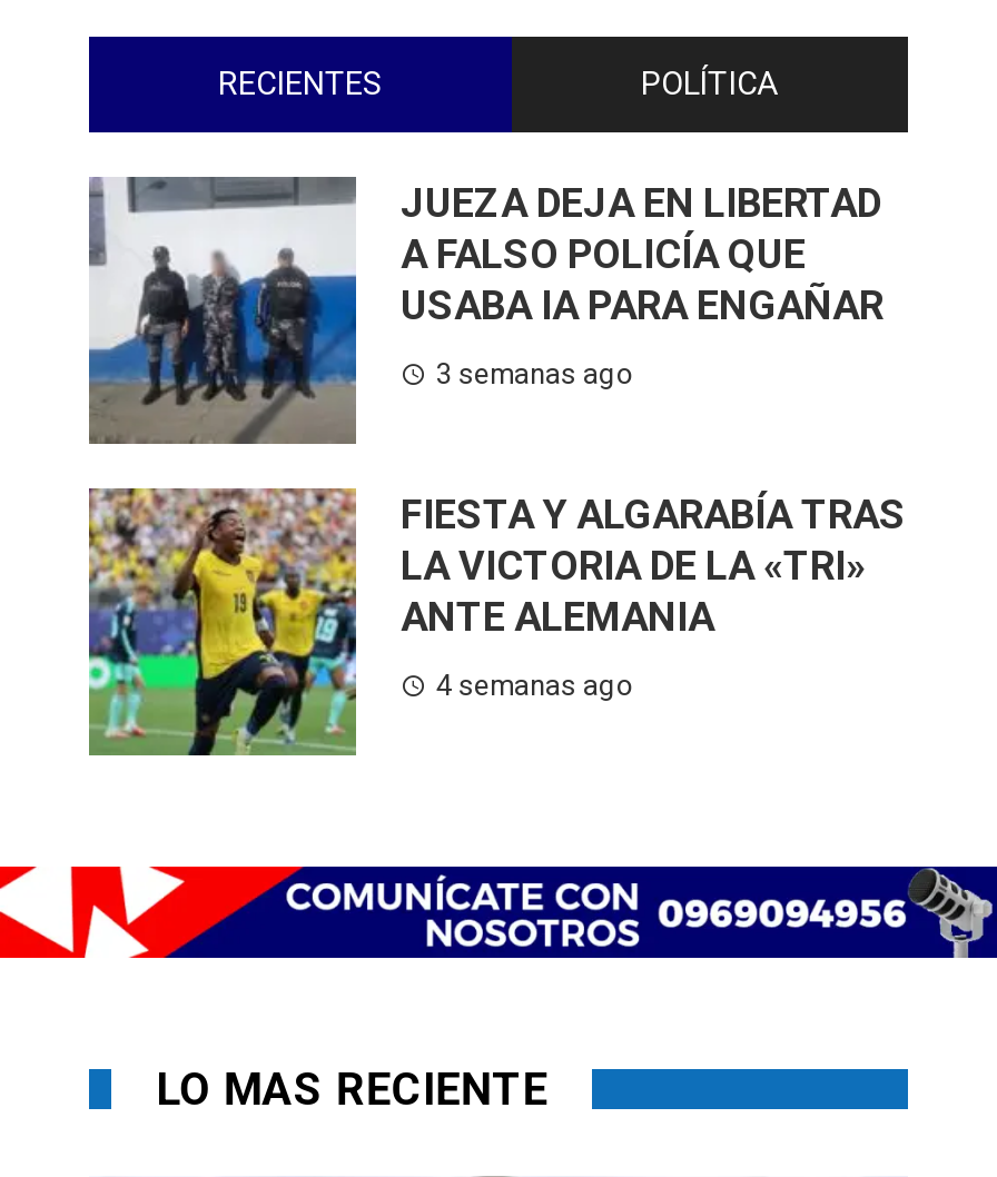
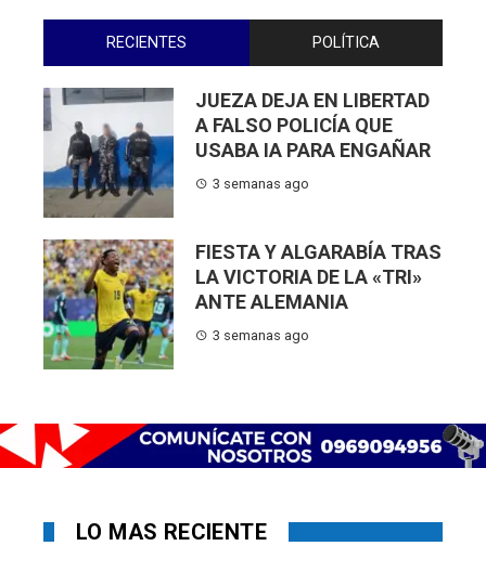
- 4 semanas ago
+ 3 semanas ago
